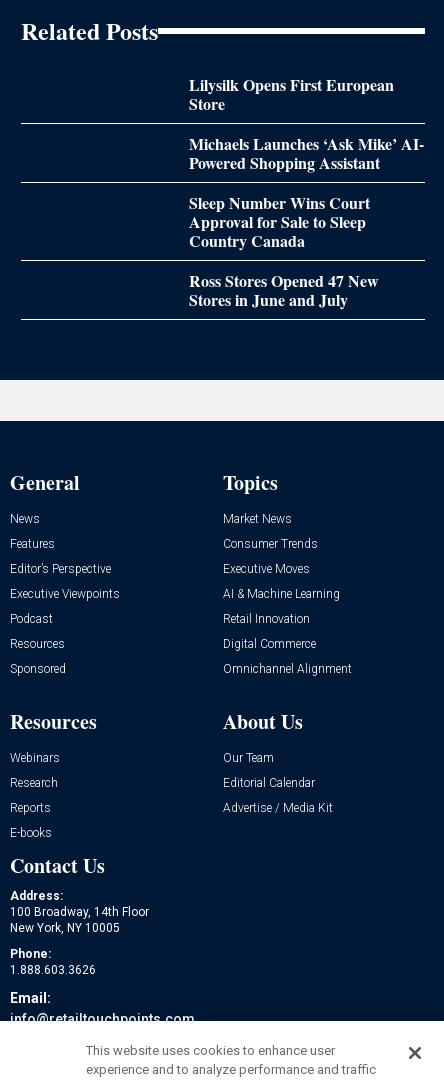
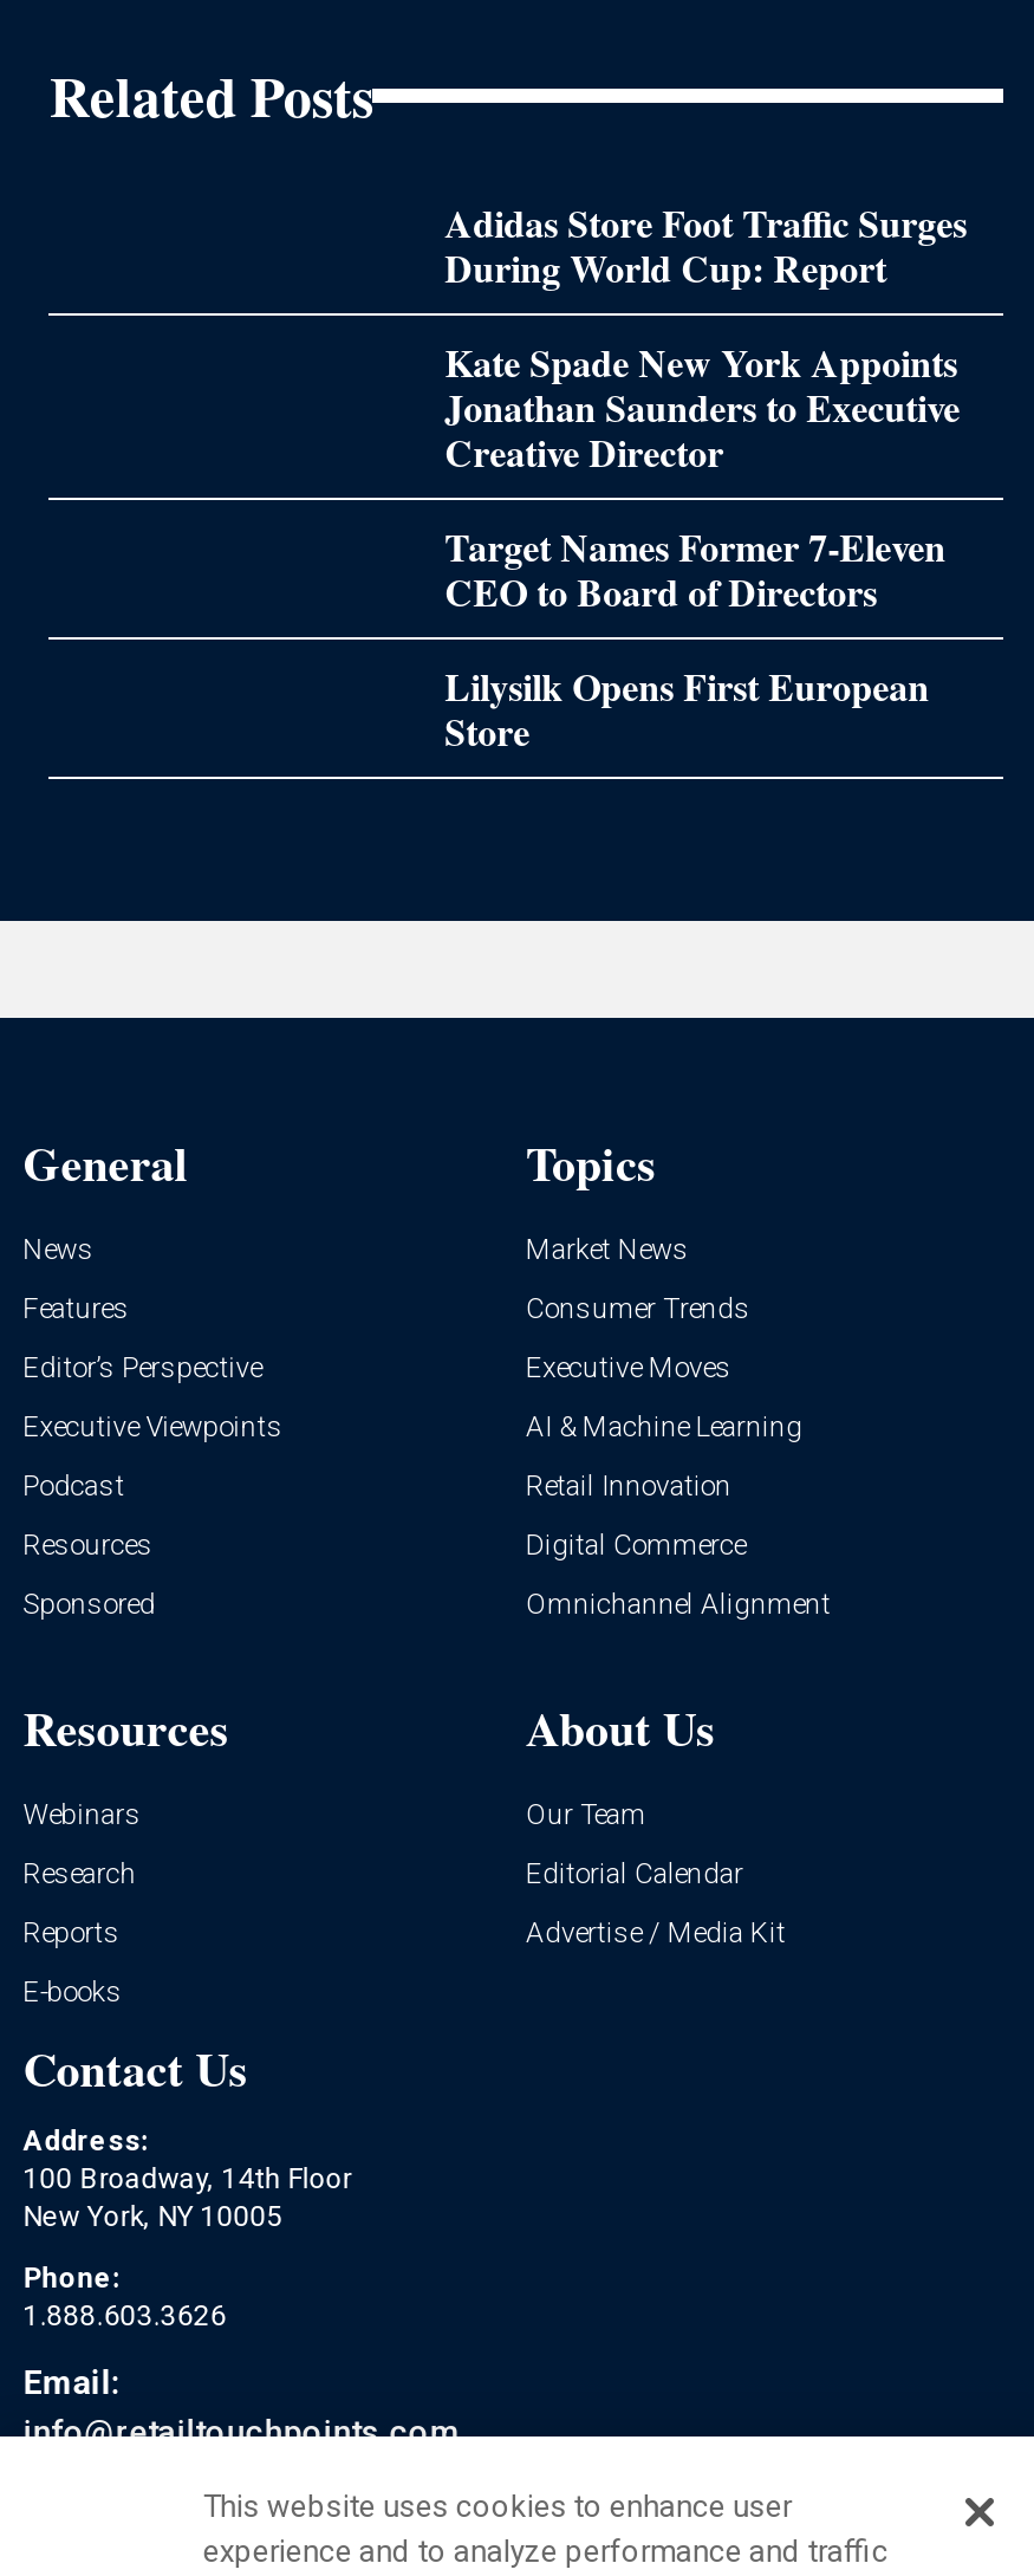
+ Adidas Store Foot Traffic Surges
+ During World Cup: Report
+ Kate Spade New York Appoints
+ Jonathan Saunders to Executive
+ Creative Director
+ Target Names Former 7-Eleven
+ CEO to Board of Directors

moved down: Lilysilk Opens First European | Store

- Michaels Launches ‘Ask Mike’ AI-
- Powered Shopping Assistant
- Sleep Number Wins Court
- Approval for Sale to Sleep
- Country Canada
- Ross Stores Opened 47 New
- Stores in June and July
